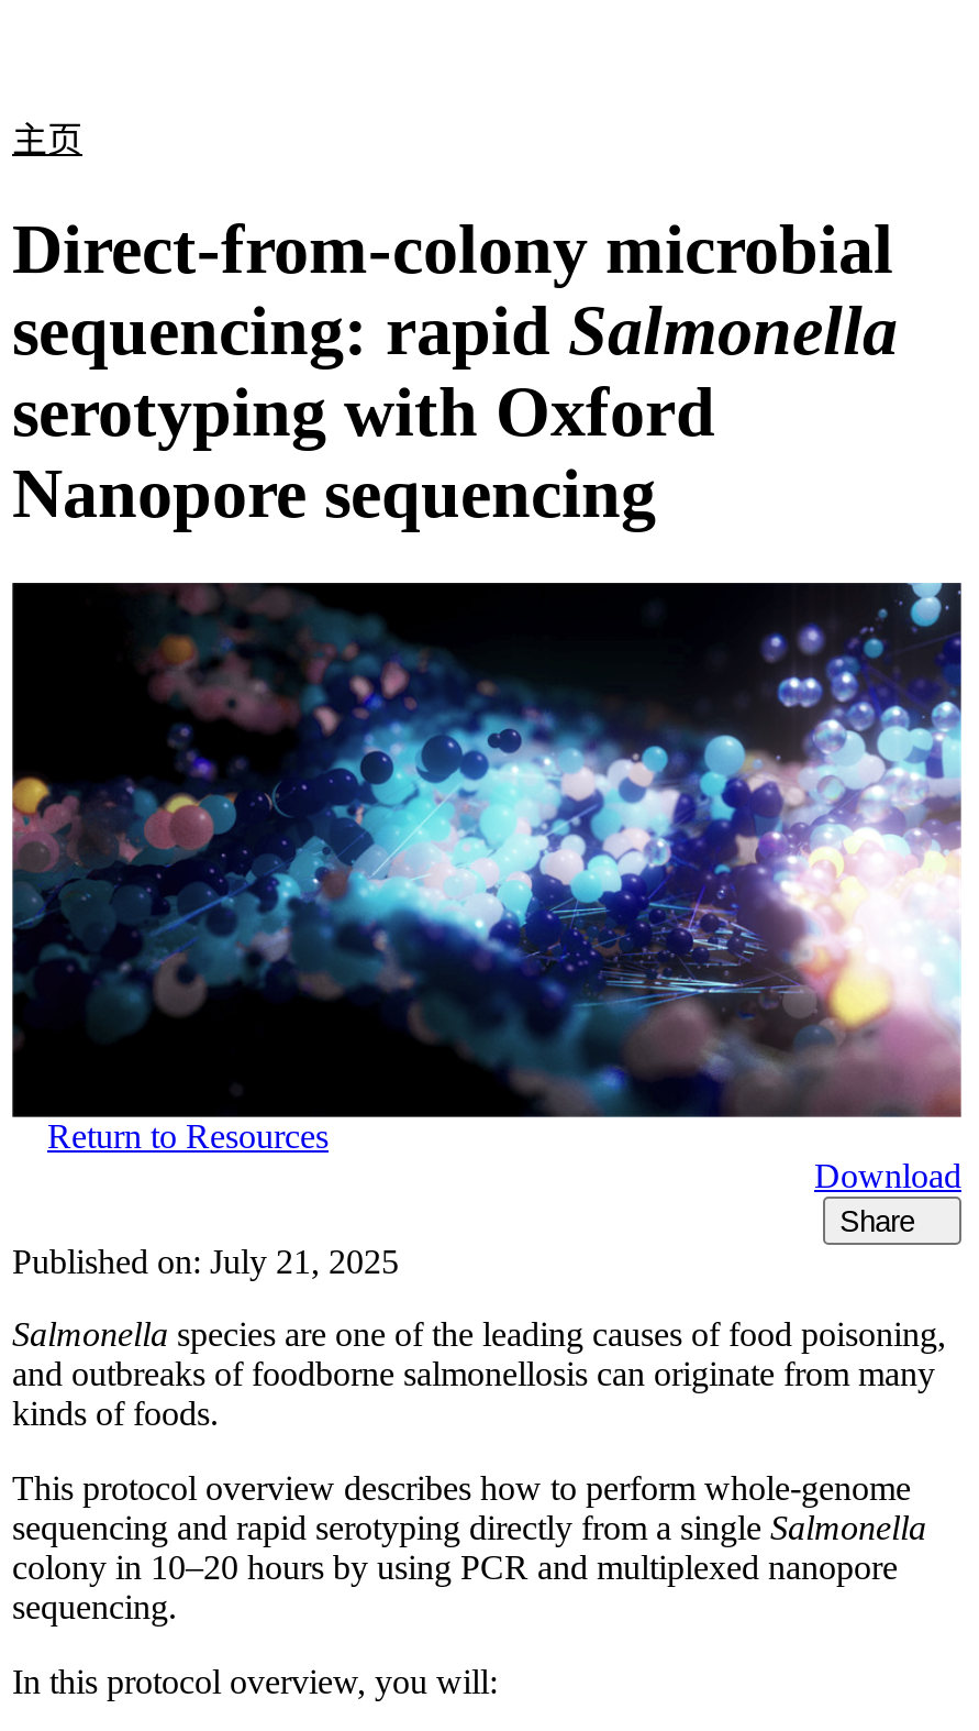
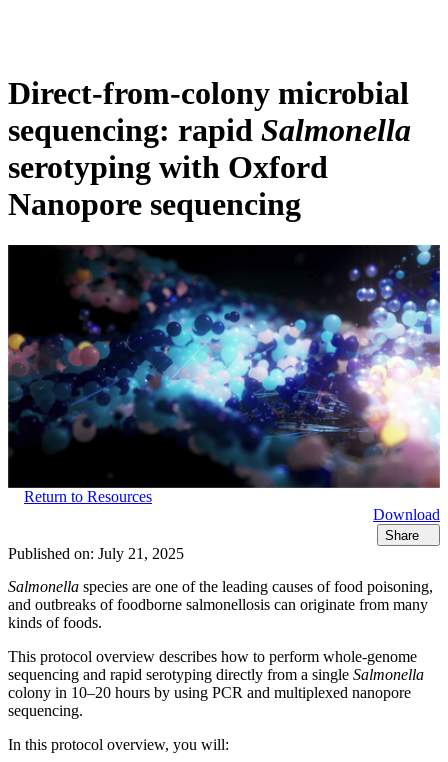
- 主页
